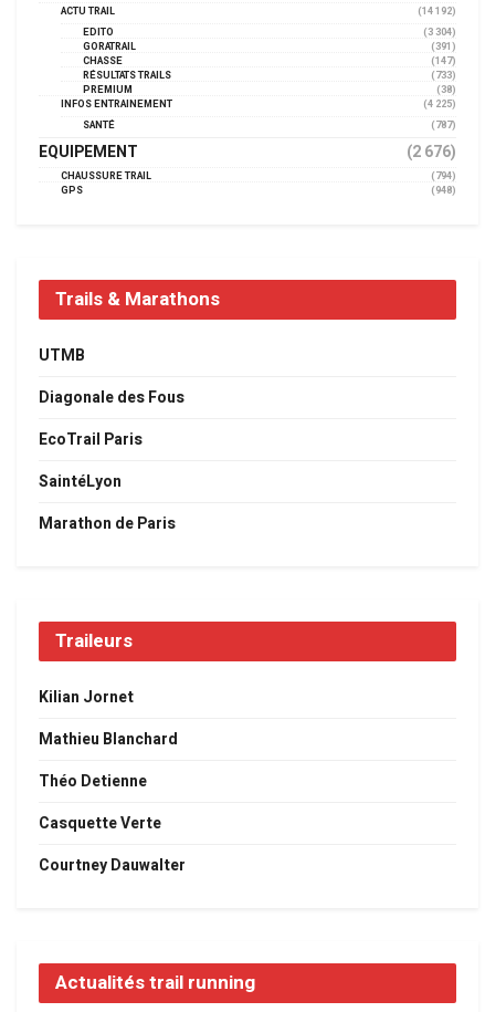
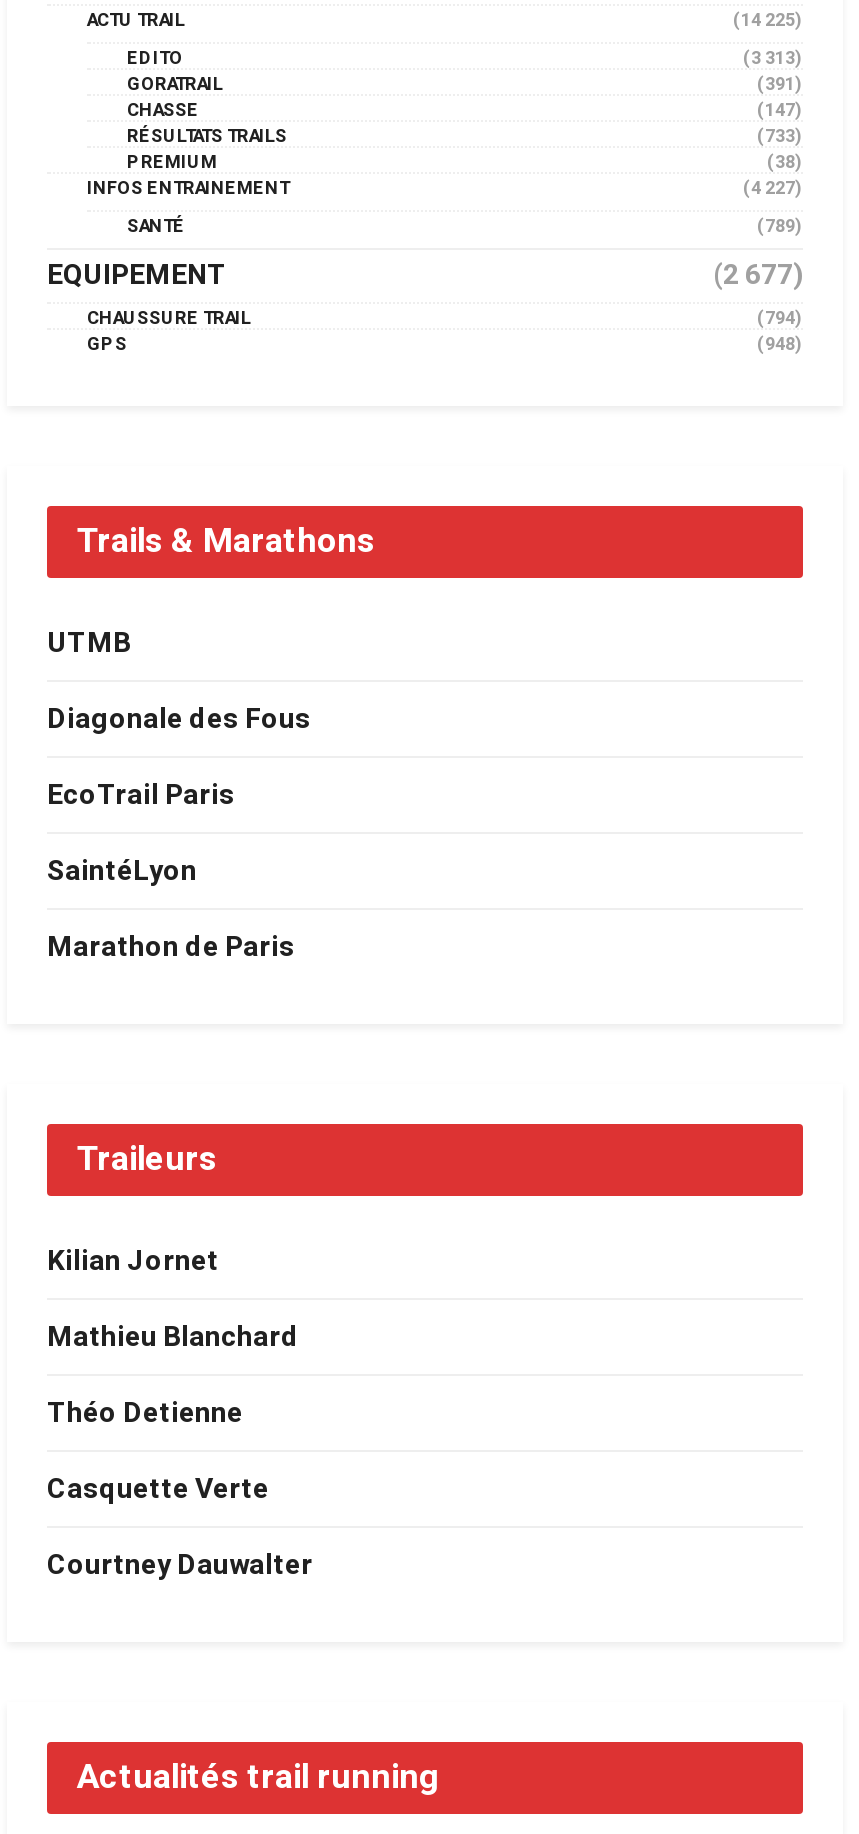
- (14 192)
+ (14 225)

- (3 304)
+ (3 313)

- (4 225)
+ (4 227)

- (787)
+ (789)

- (2 676)
+ (2 677)
